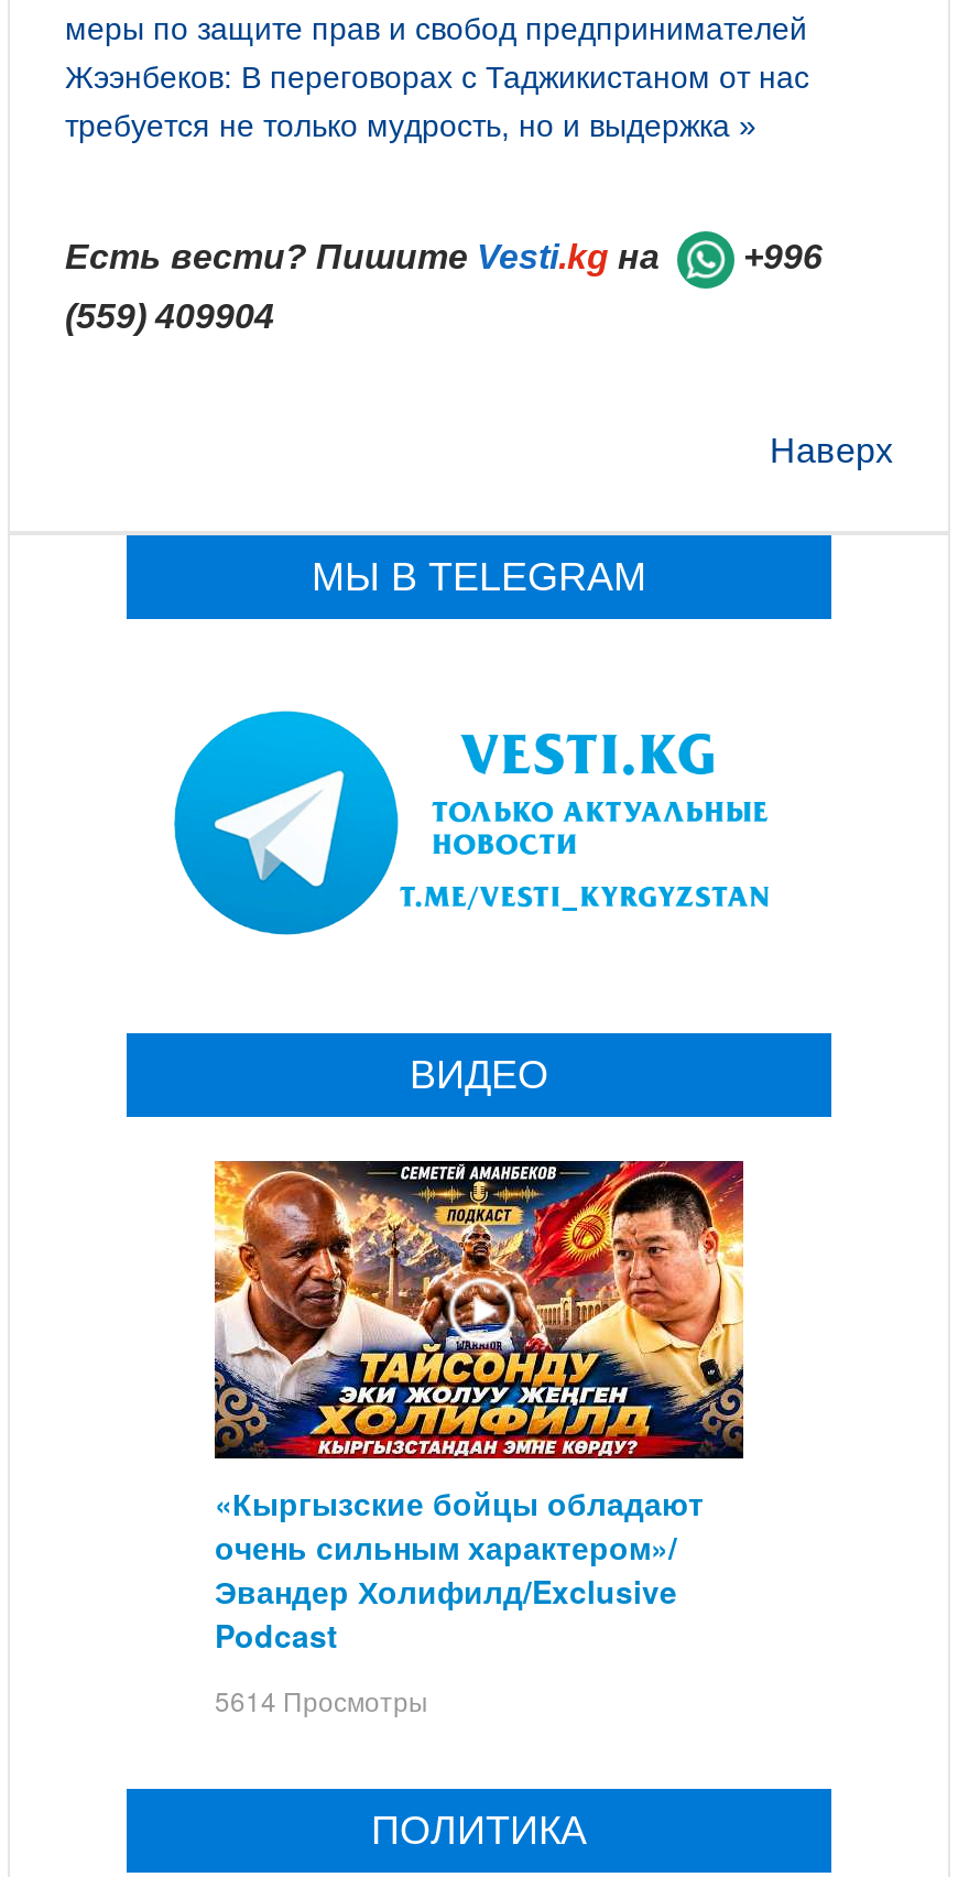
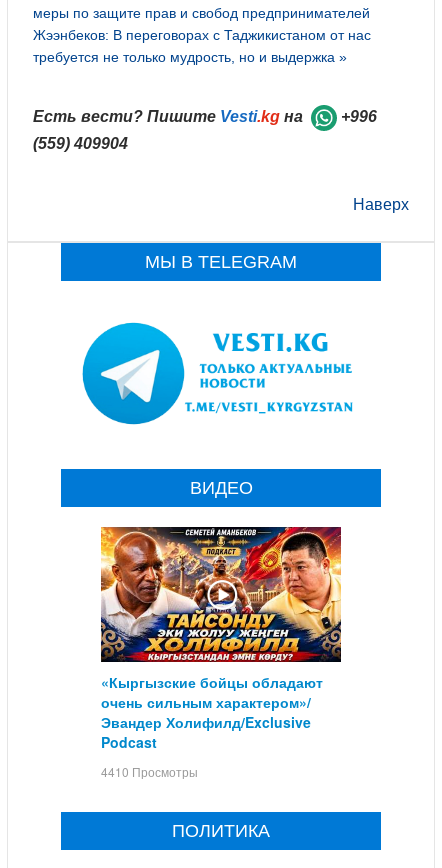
- 5614 Просмотры
+ 4410 Просмотры
